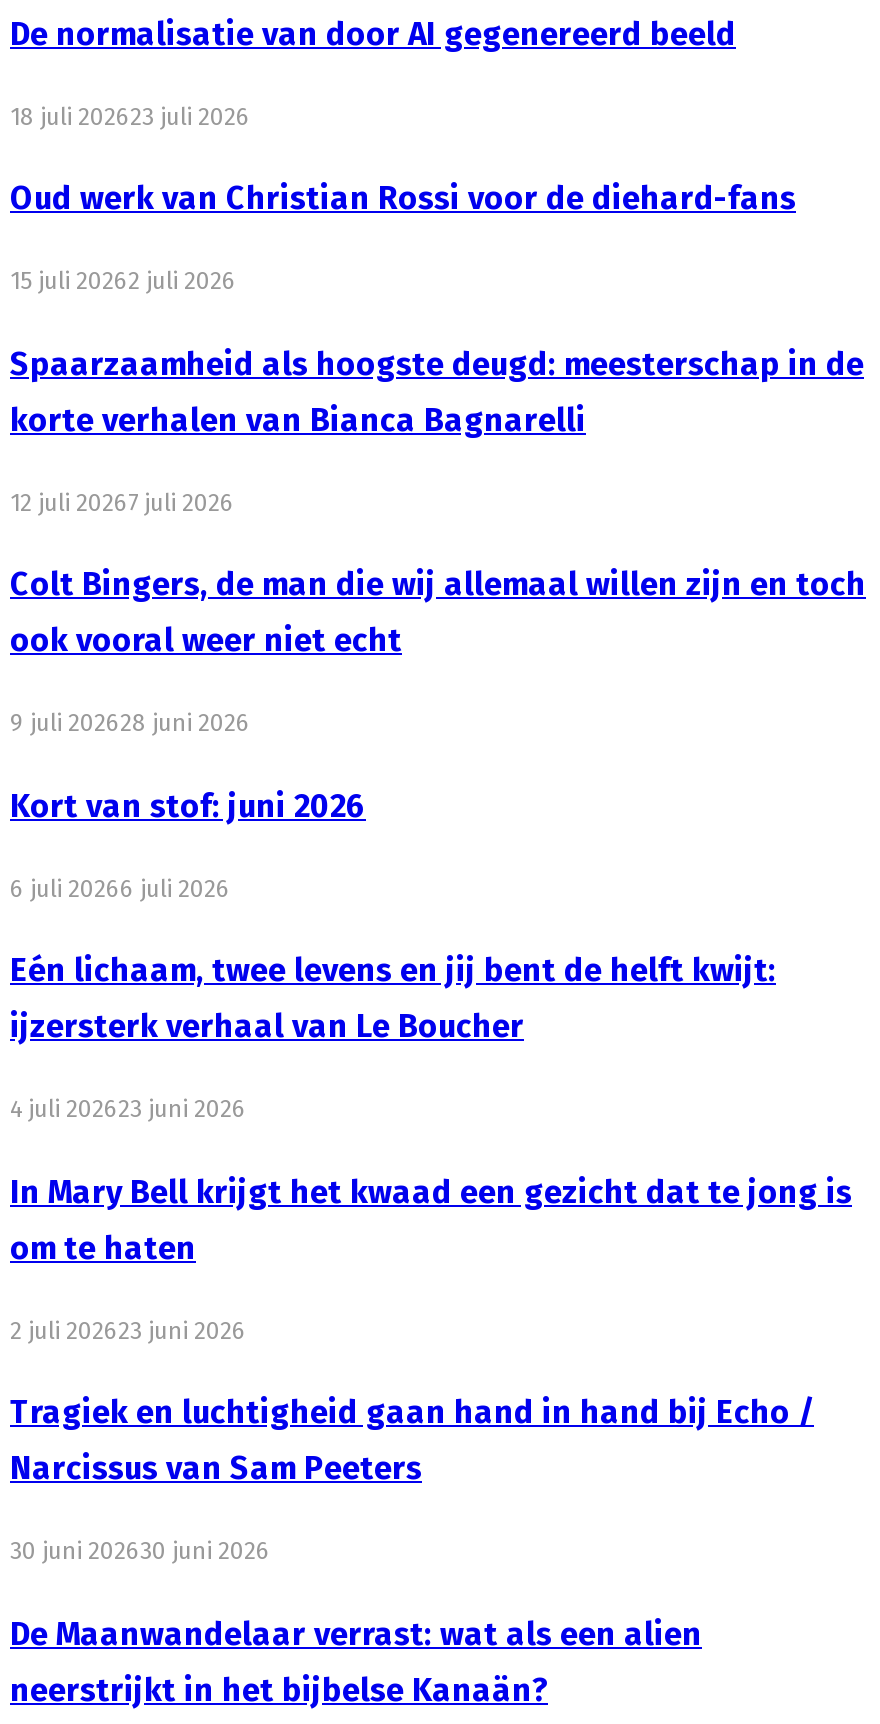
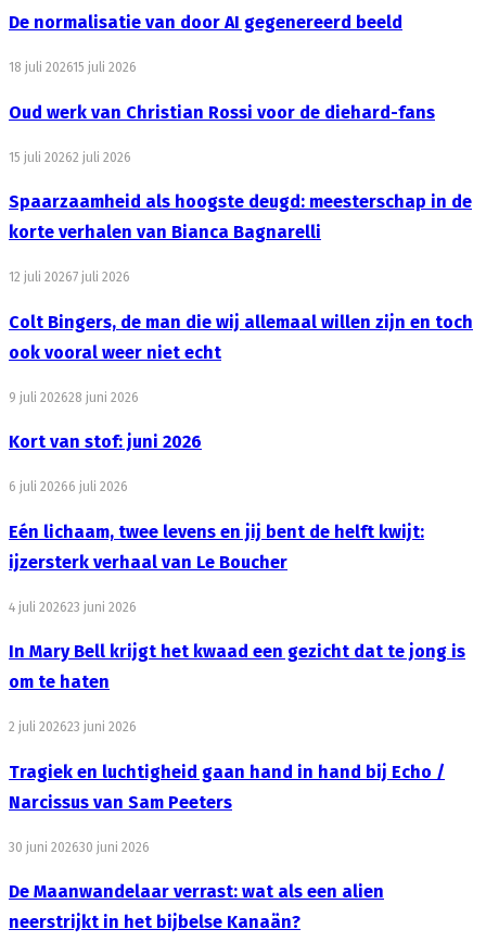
- 18 juli 202623 juli 2026
+ 18 juli 202615 juli 2026
